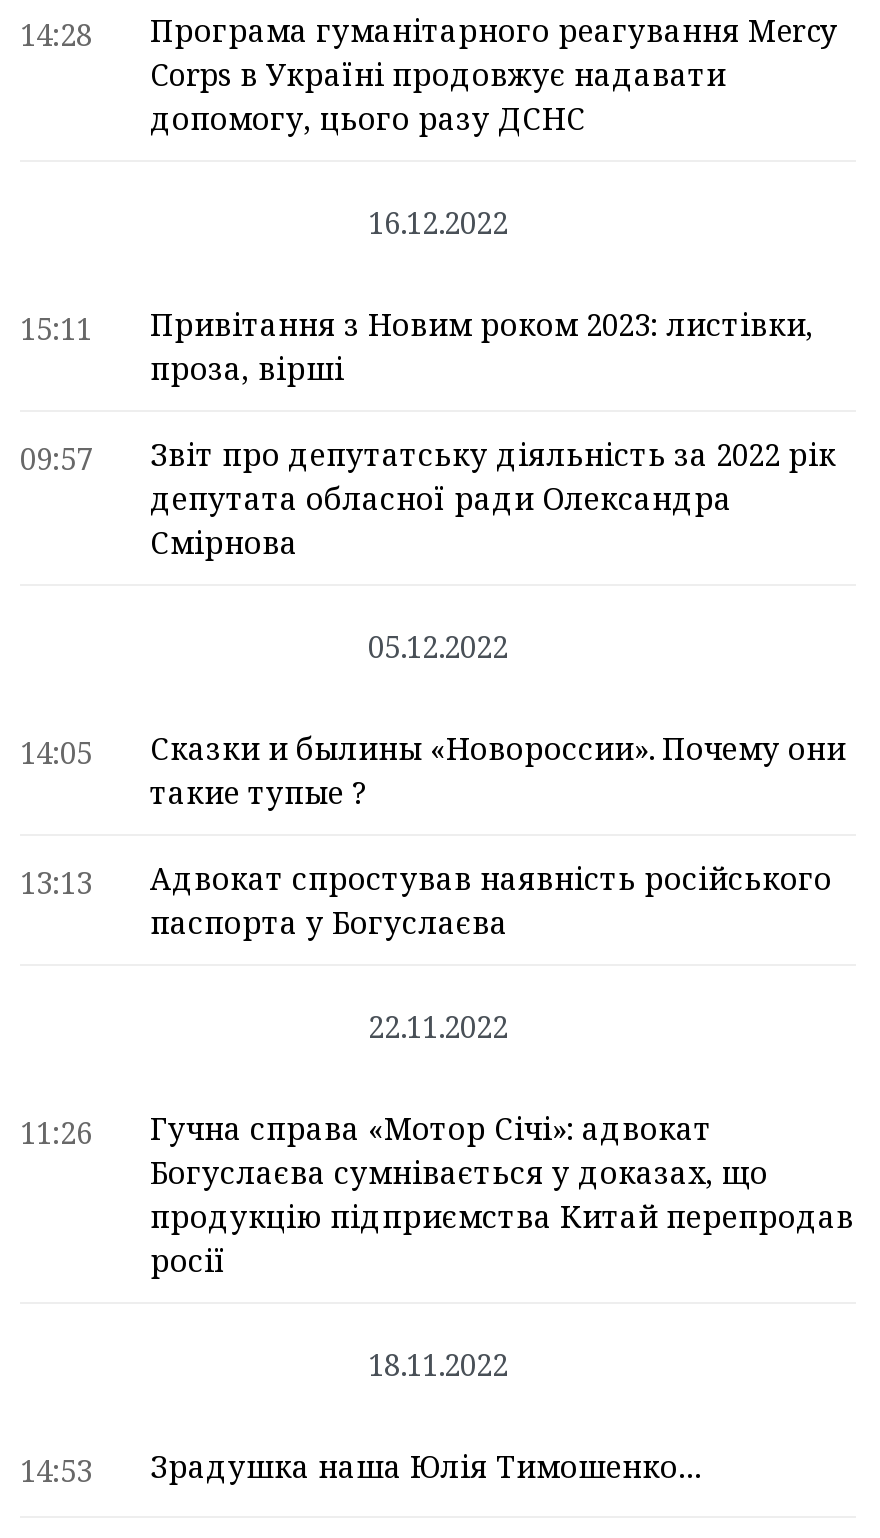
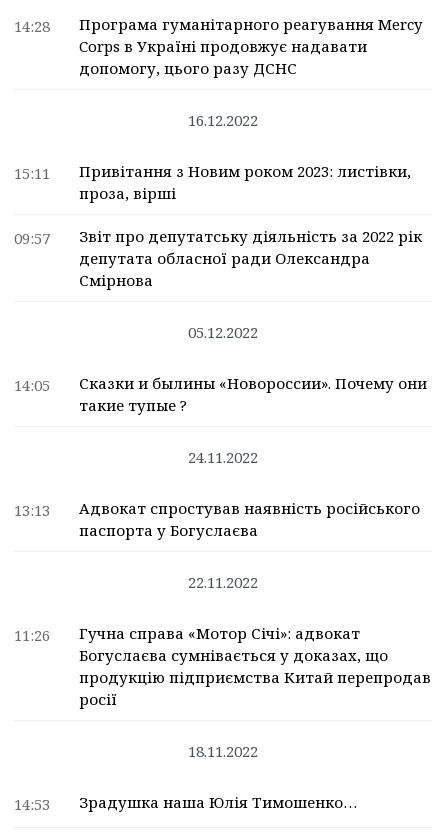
+ 24.11.2022
